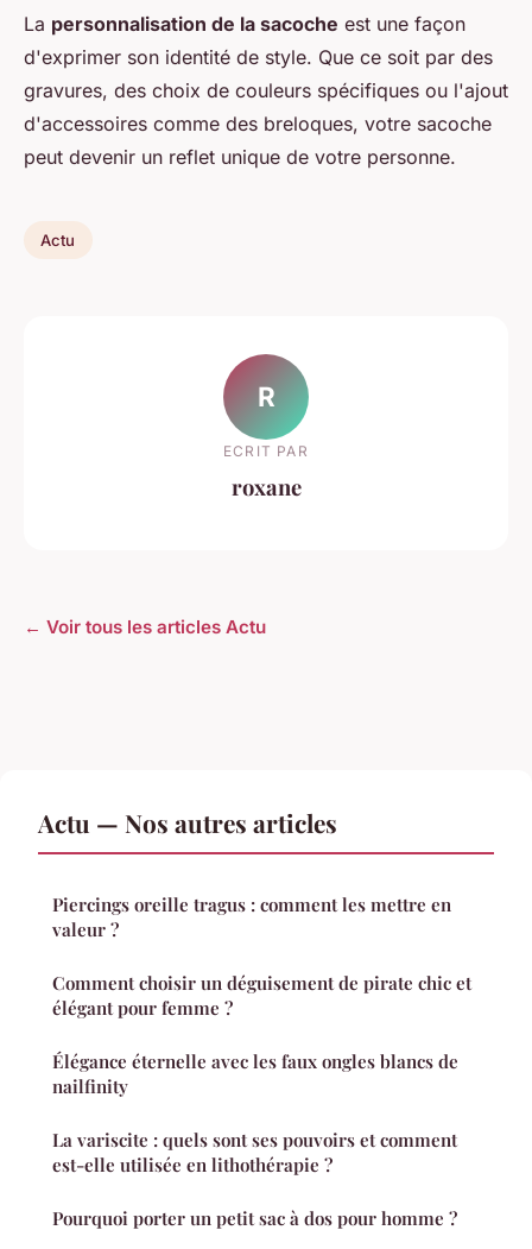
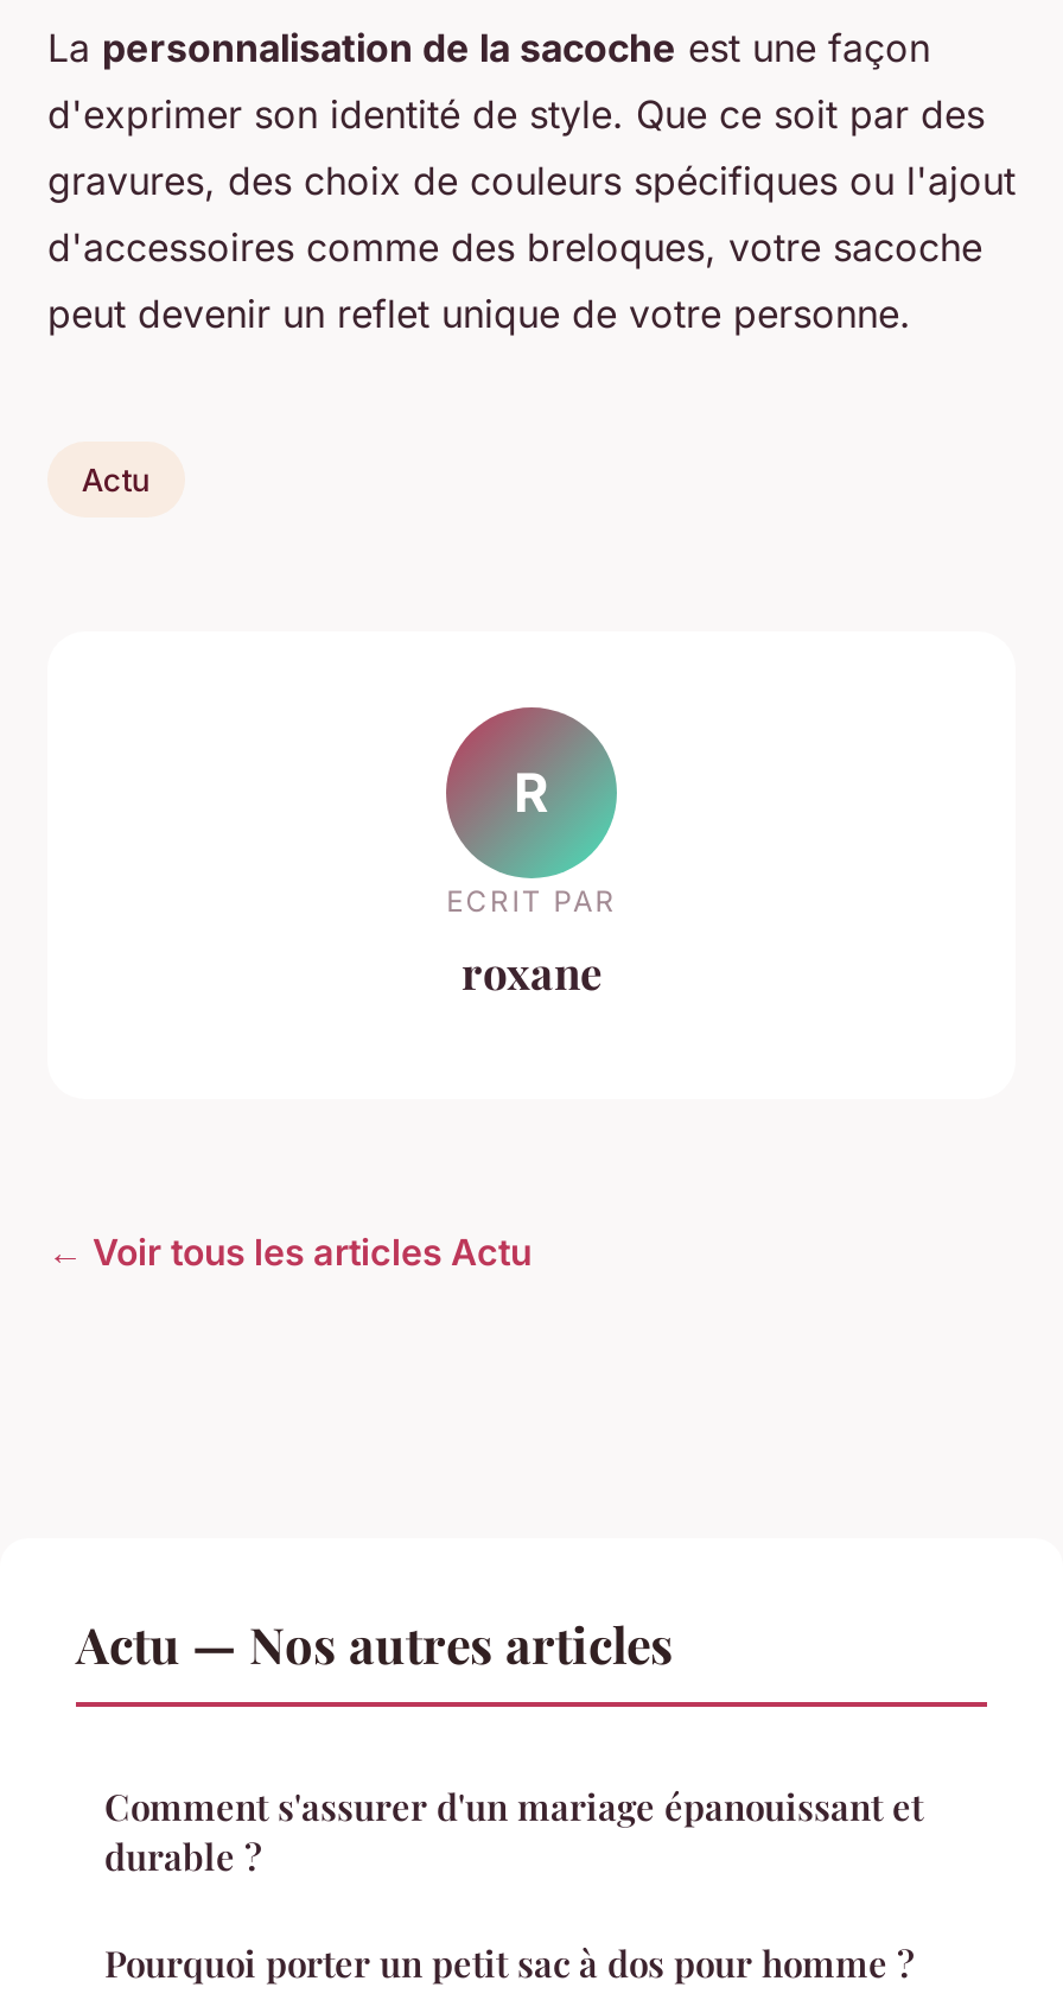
- Piercings oreille tragus : comment les mettre en
- valeur ?
- Comment choisir un déguisement de pirate chic et
- élégant pour femme ?
- Élégance éternelle avec les faux ongles blancs de
- nailfinity
- La variscite : quels sont ses pouvoirs et comment
- est-elle utilisée en lithothérapie ?
+ Comment s'assurer d'un mariage épanouissant et
+ durable ?
